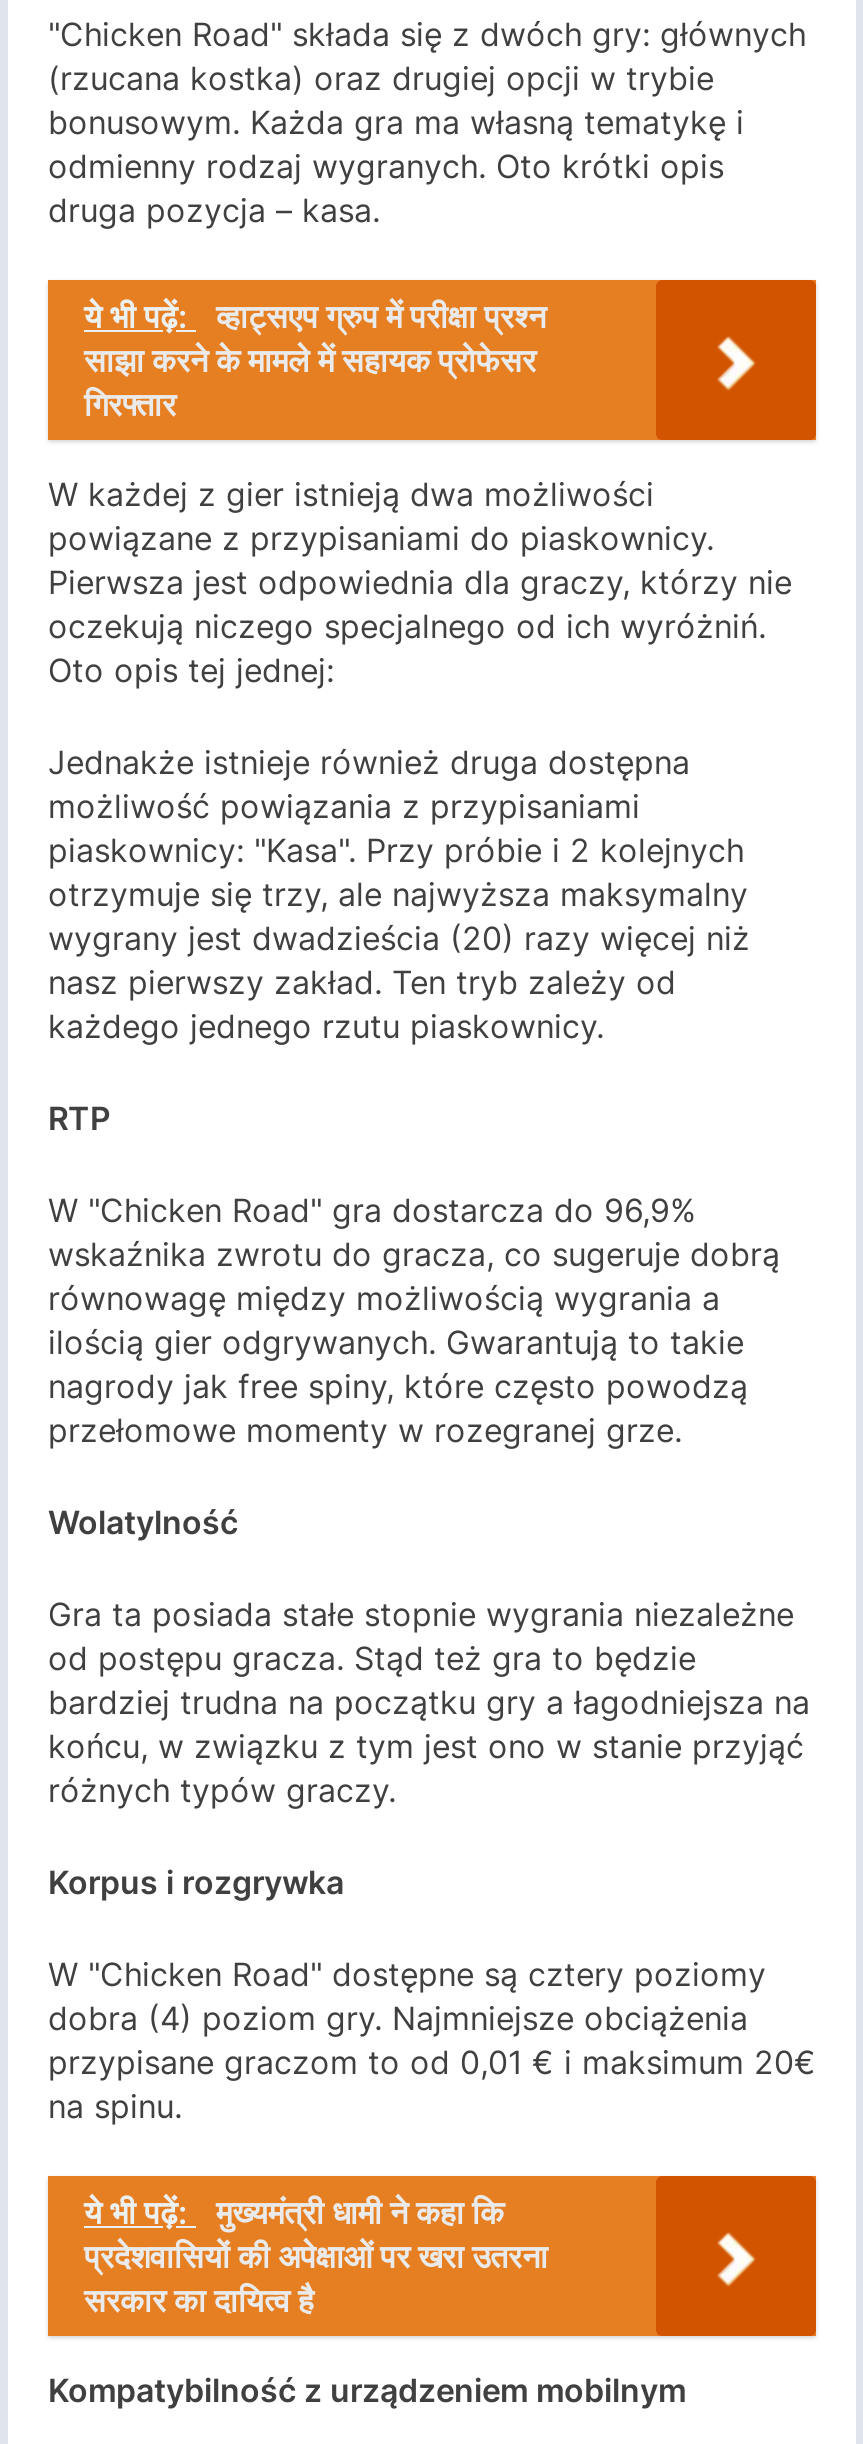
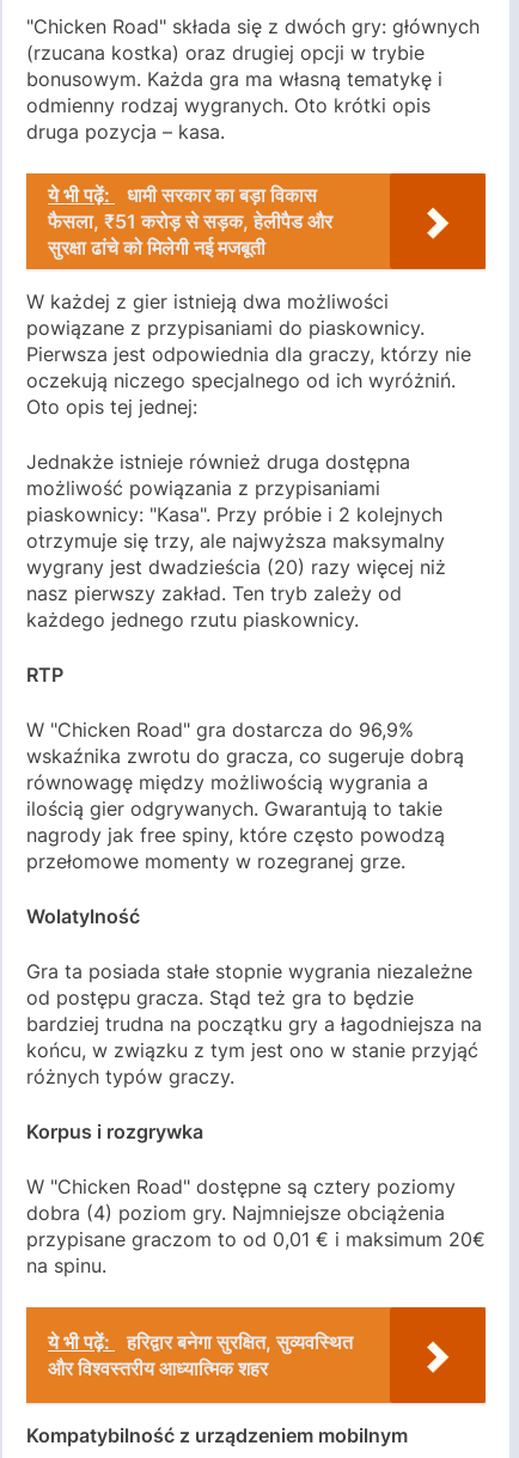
- ये भी पढ़ें: व्हाट्सएप ग्रुप में परीक्षा प्रश्न
- साझा करने के मामले में सहायक प्रोफेसर
- गिरफ्तार
+ ये भी पढ़ें: धामी सरकार का बड़ा विकास
+ फैसला, ₹51 करोड़ से सड़क, हेलीपैड और
+ सुरक्षा ढांचे को मिलेगी नई मजबूती

- ये भी पढ़ें: मुख्यमंत्री धामी ने कहा कि
- प्रदेशवासियों की अपेक्षाओं पर खरा उतरना
- सरकार का दायित्व है
+ ये भी पढ़ें: हरिद्वार बनेगा सुरक्षित, सुव्यवस्थित
+ और विश्वस्तरीय आध्यात्मिक शहर
